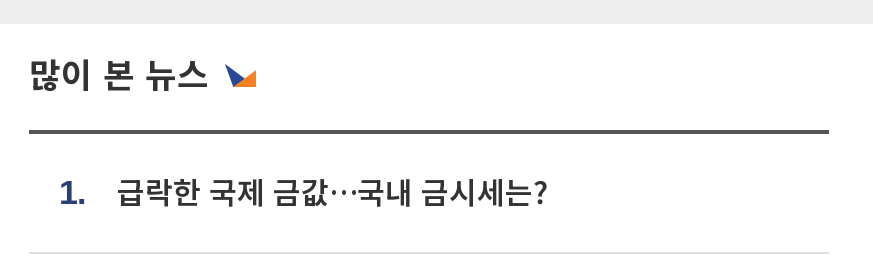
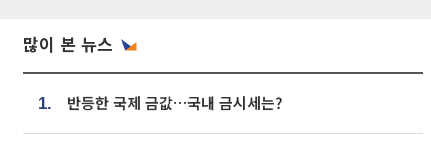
- 급락한 국제 금값…국내 금시세는?
+ 반등한 국제 금값…국내 금시세는?
